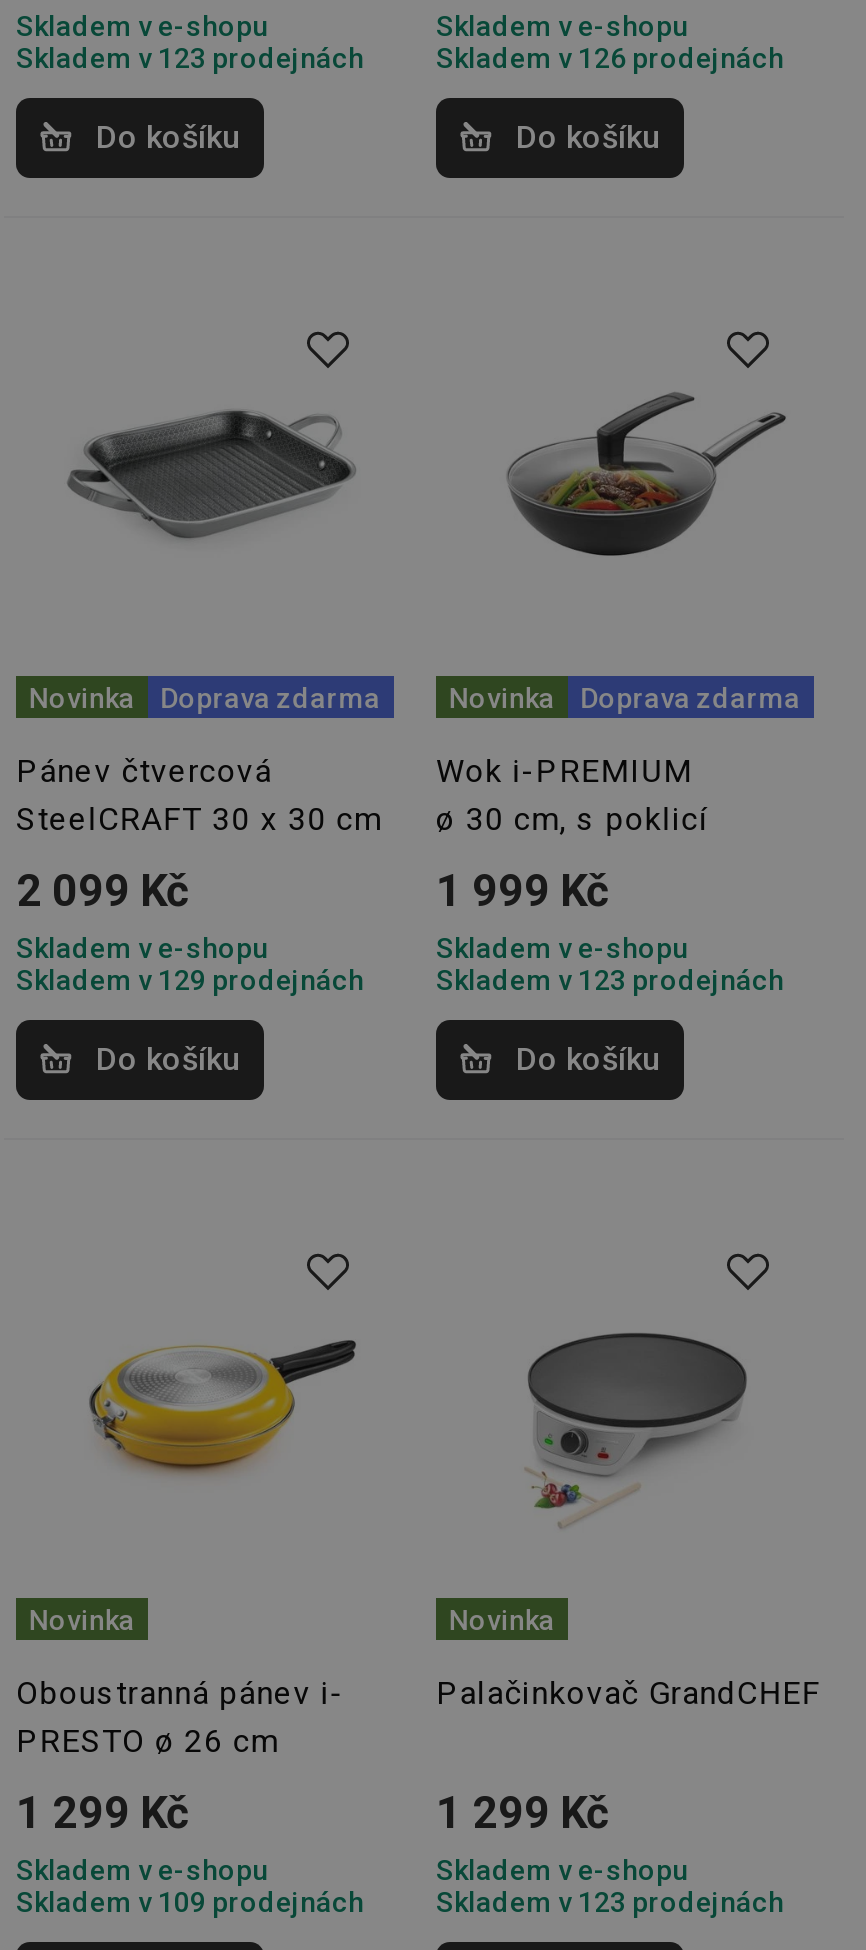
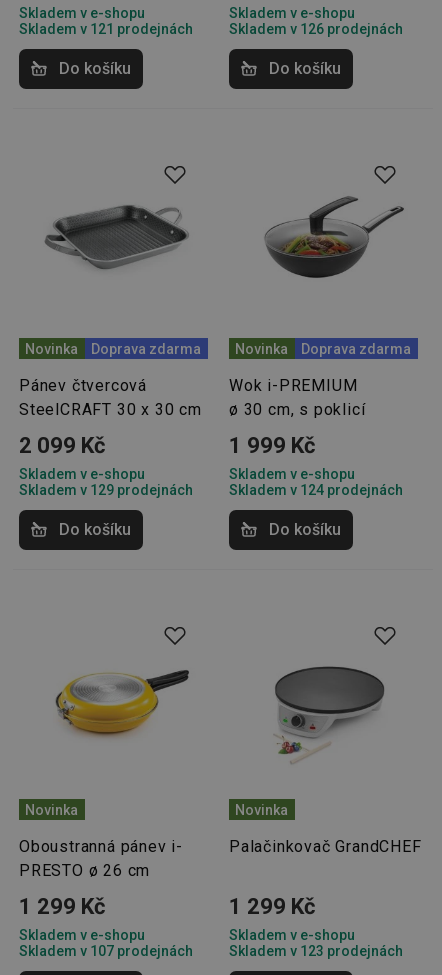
- Skladem v 123 prodejnách
+ Skladem v 121 prodejnách

- Skladem v 123 prodejnách
+ Skladem v 124 prodejnách

- Skladem v 109 prodejnách
+ Skladem v 107 prodejnách
